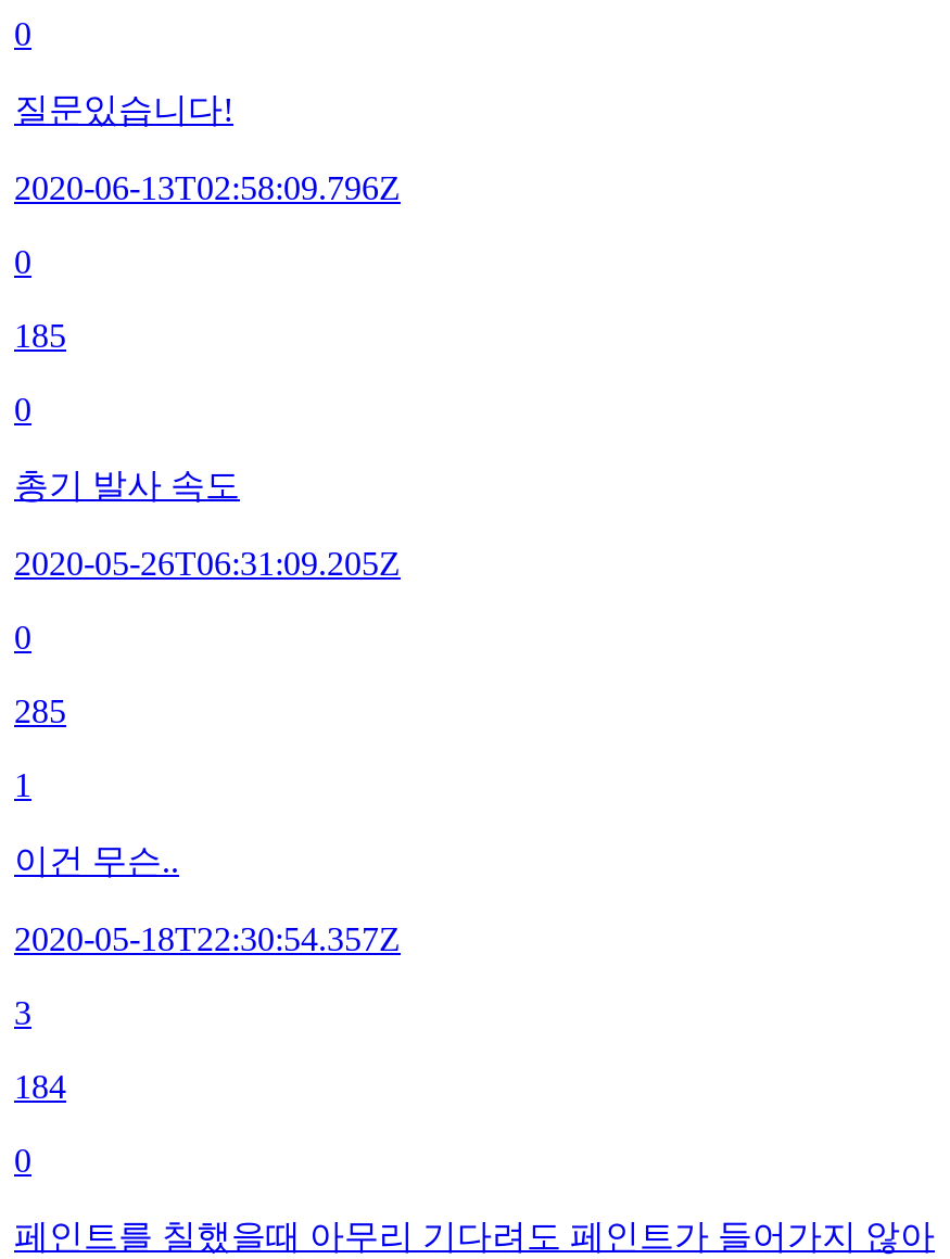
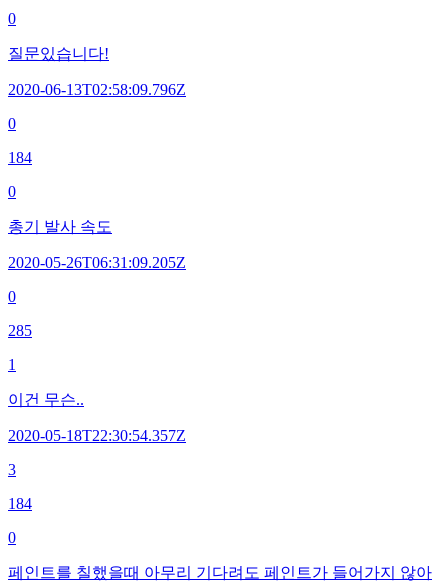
- 185
+ 184
